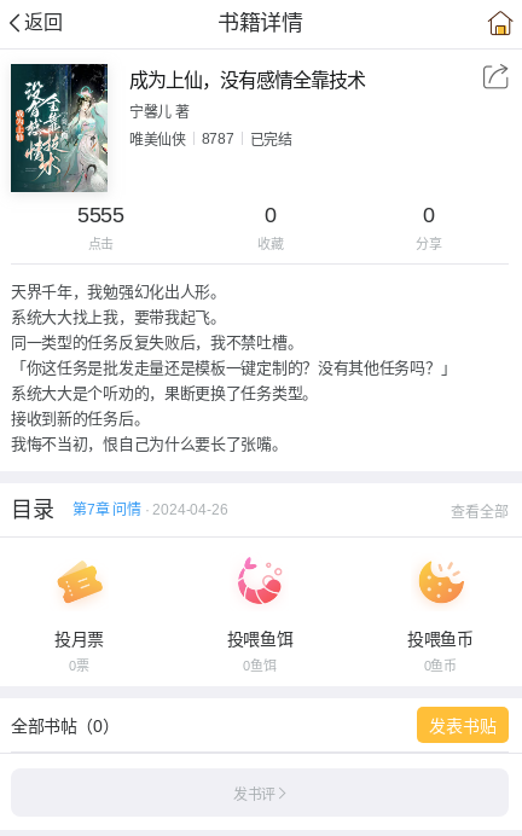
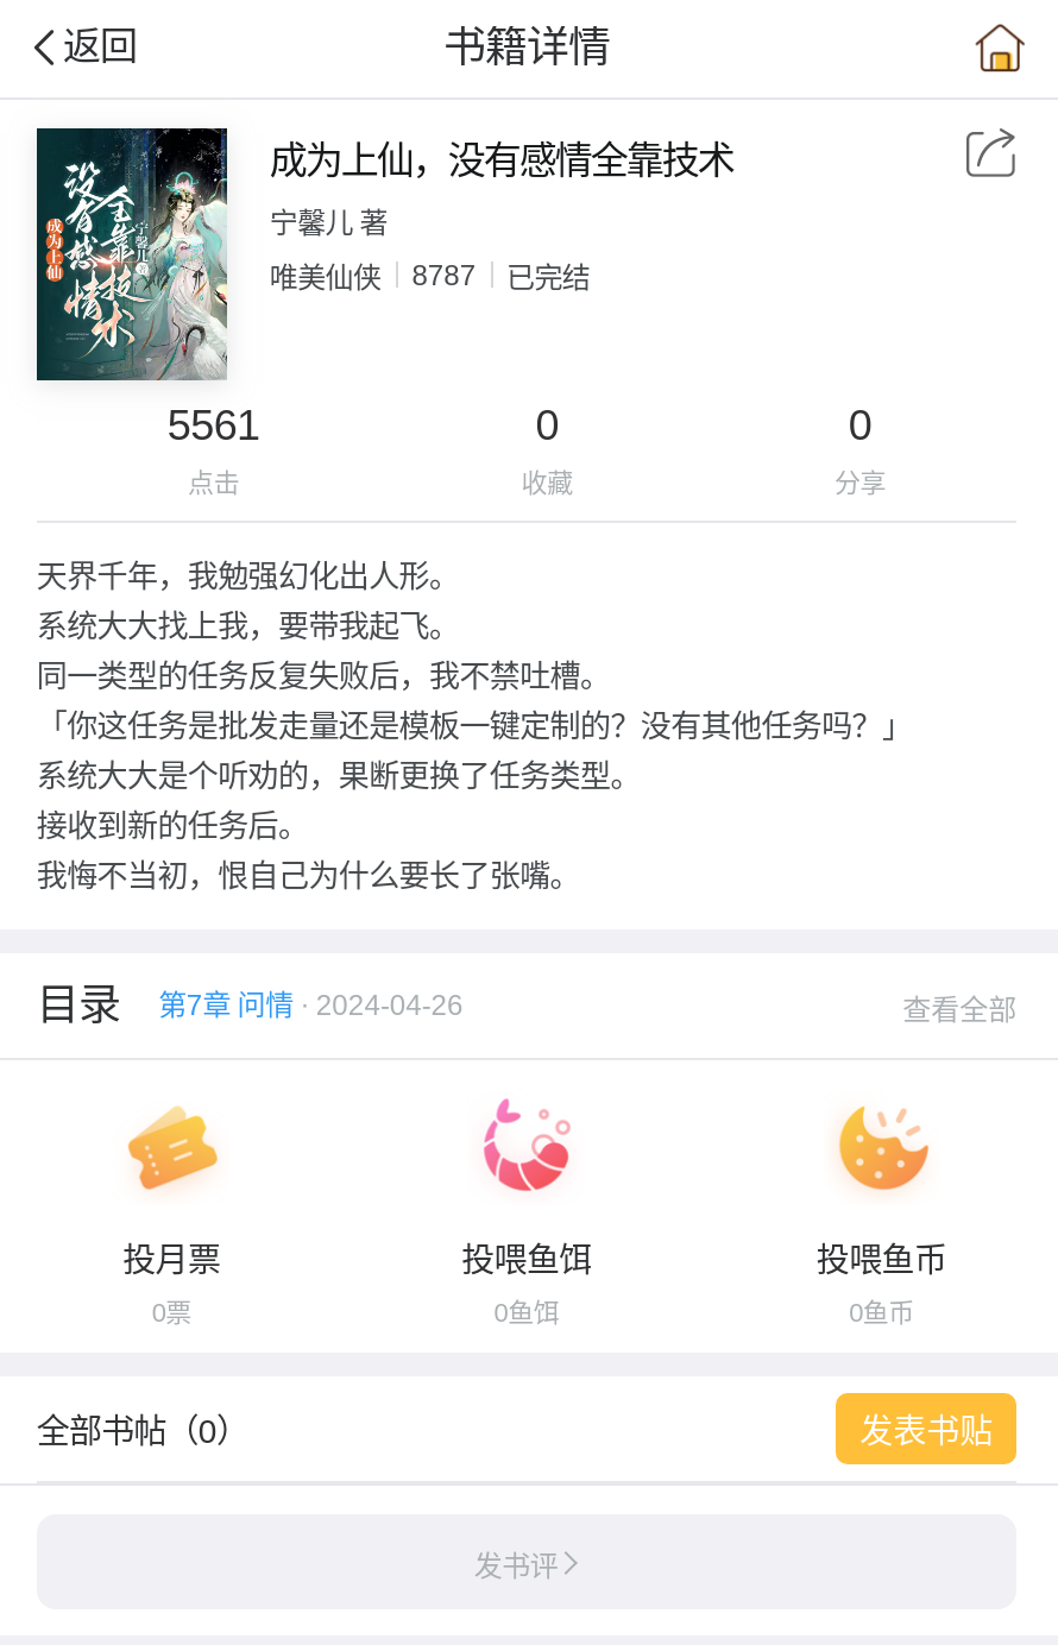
- 5555
+ 5561
